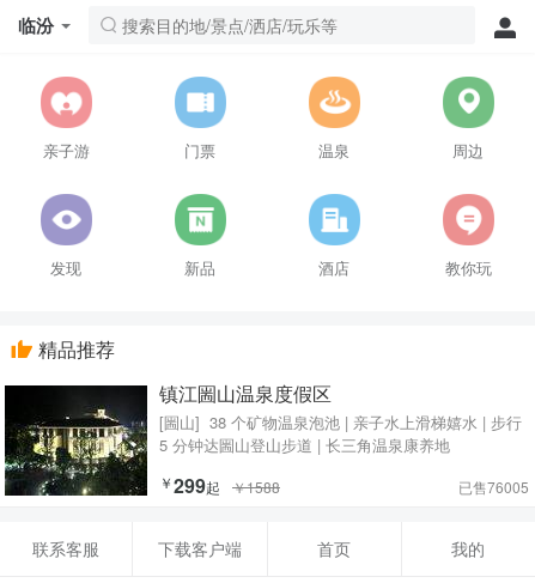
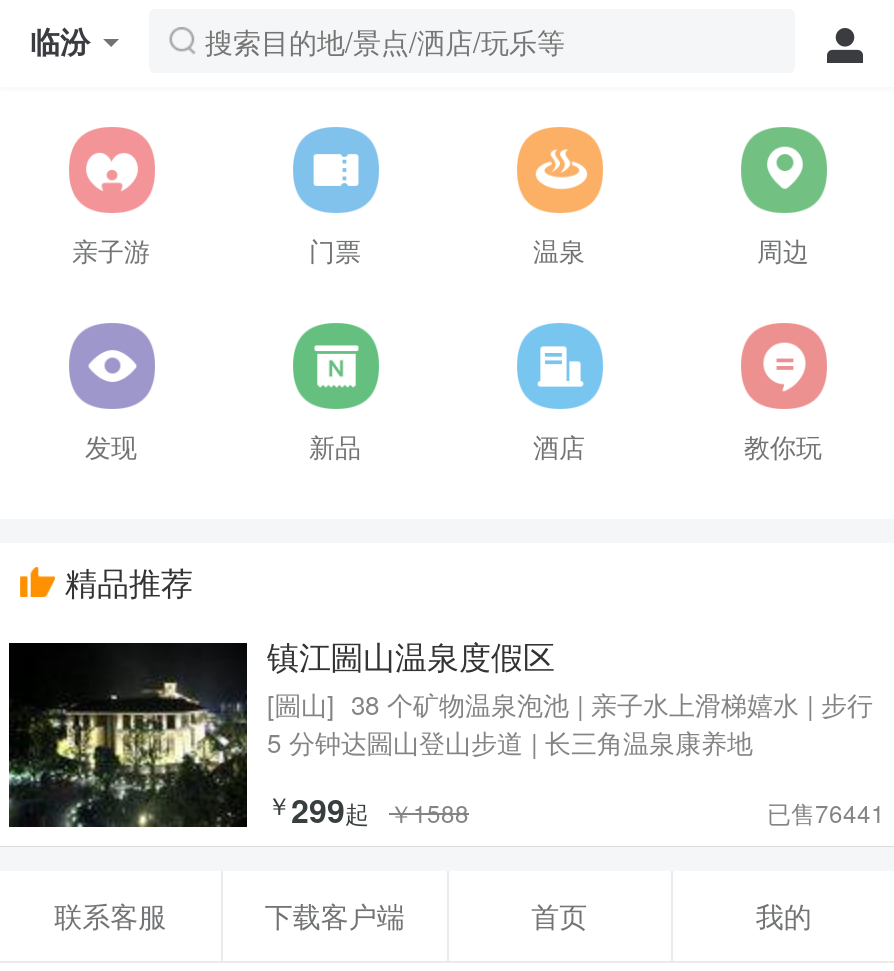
- 已售76005
+ 已售76441
